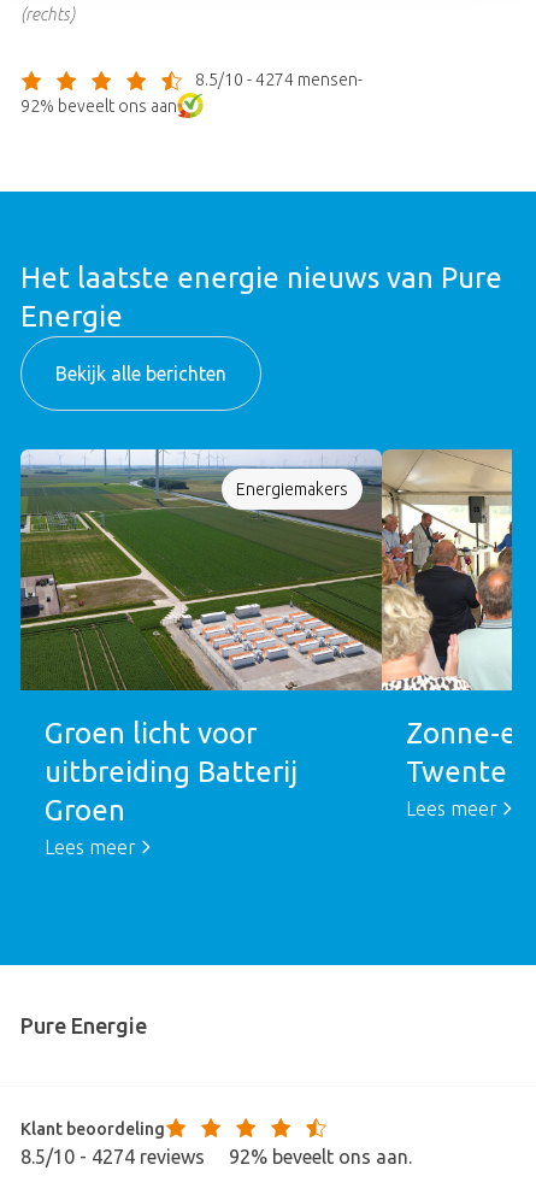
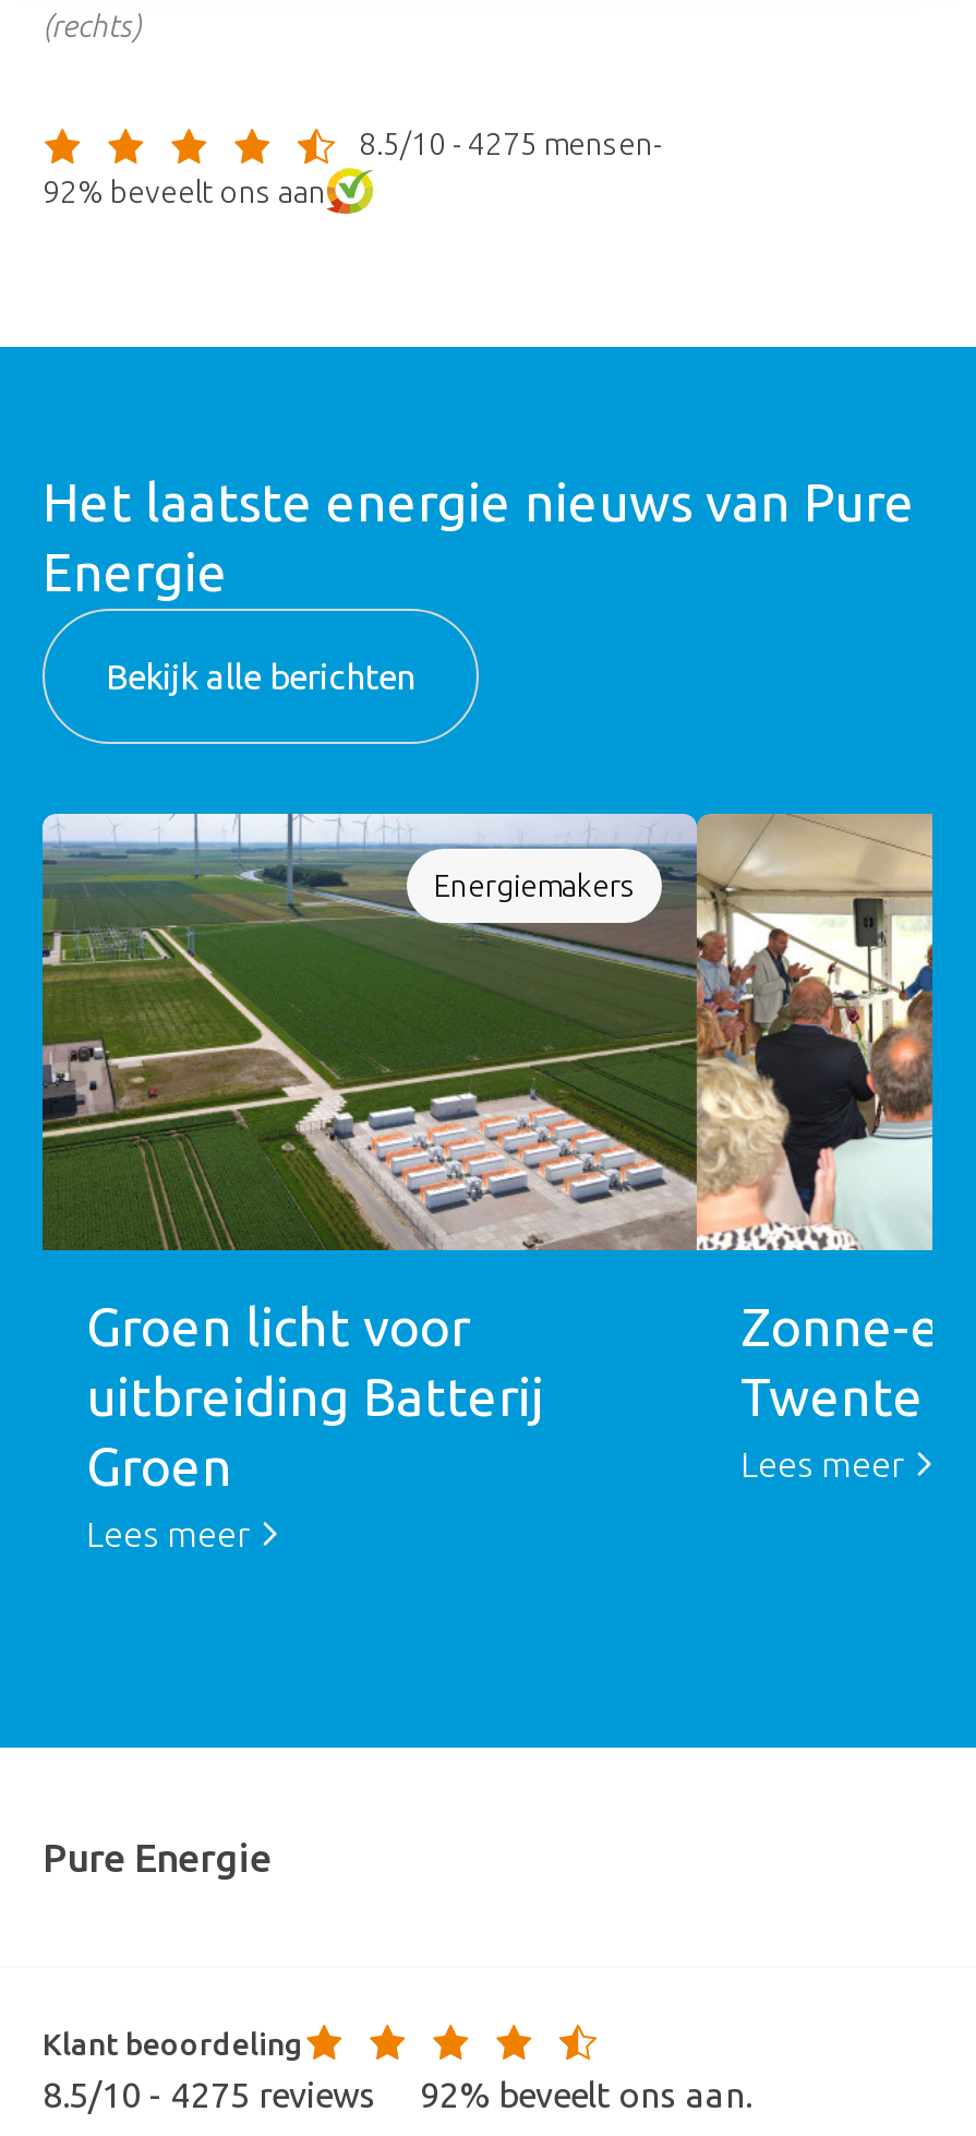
- 8.5/10 - 4274 mensen-
+ 8.5/10 - 4275 mensen-

- 8.5/10 - 4274 reviews
+ 8.5/10 - 4275 reviews
